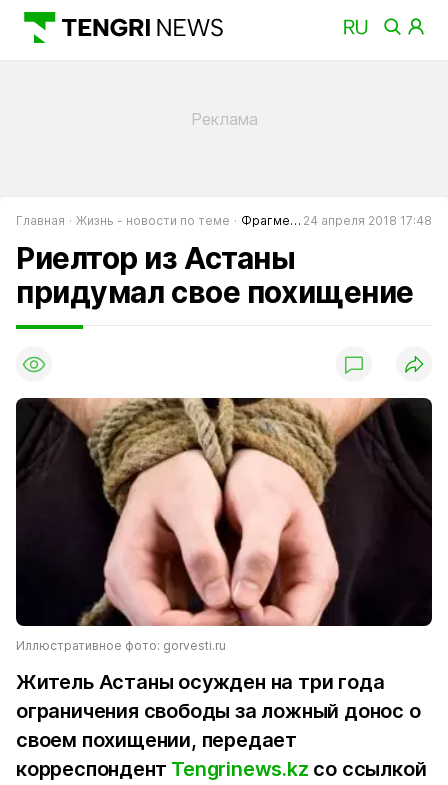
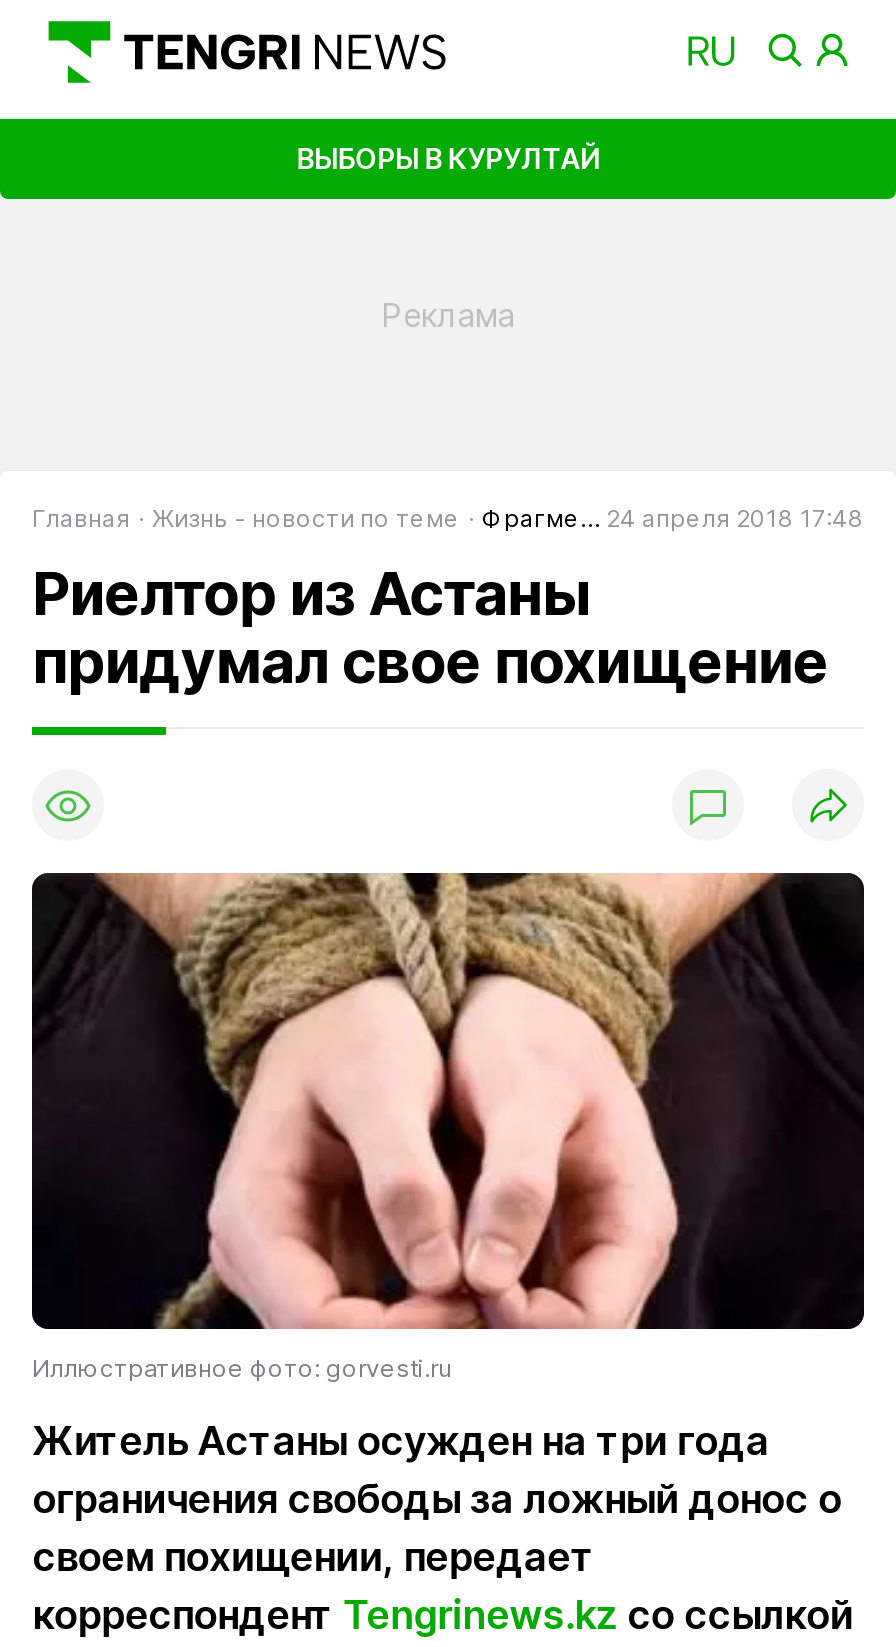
+ ВЫБОРЫ В КУРУЛТАЙ
